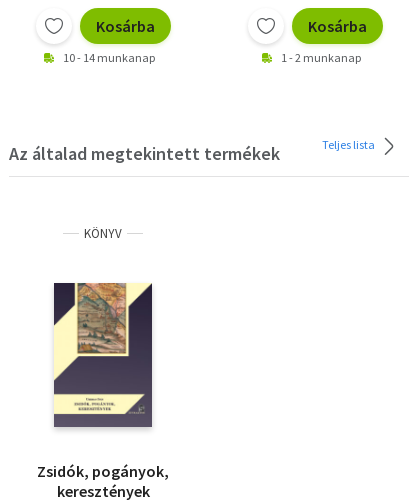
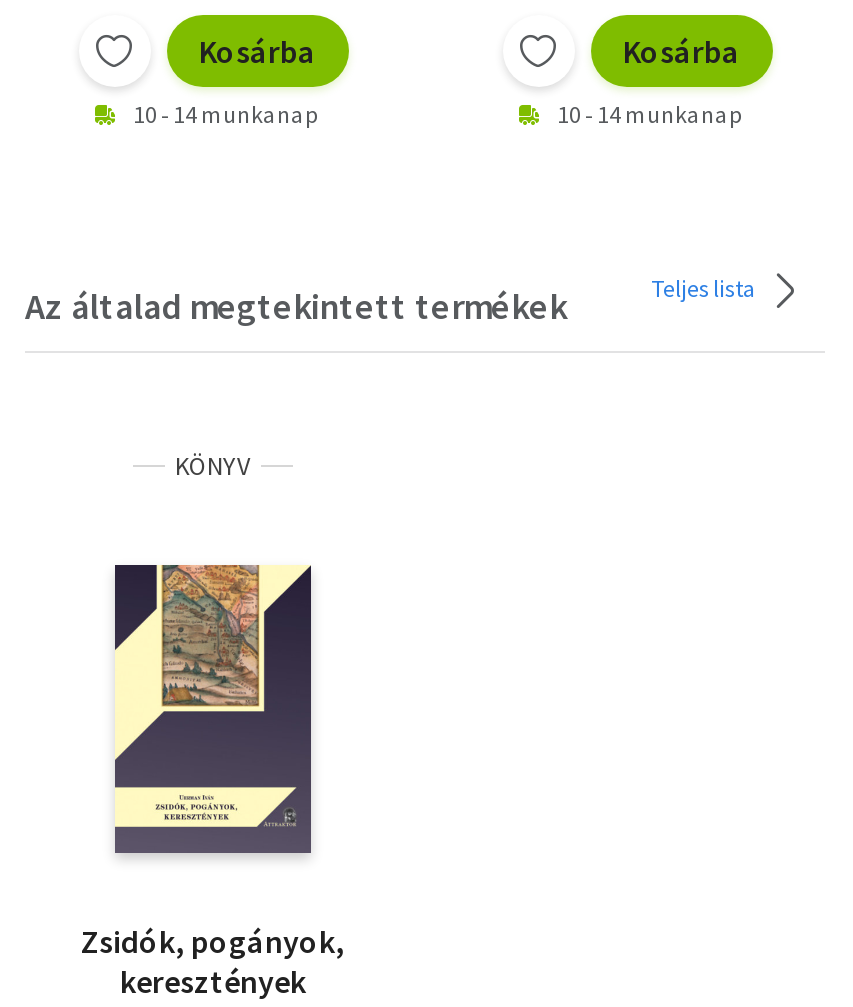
- 1 - 2 munkanap
+ 10 - 14 munkanap
